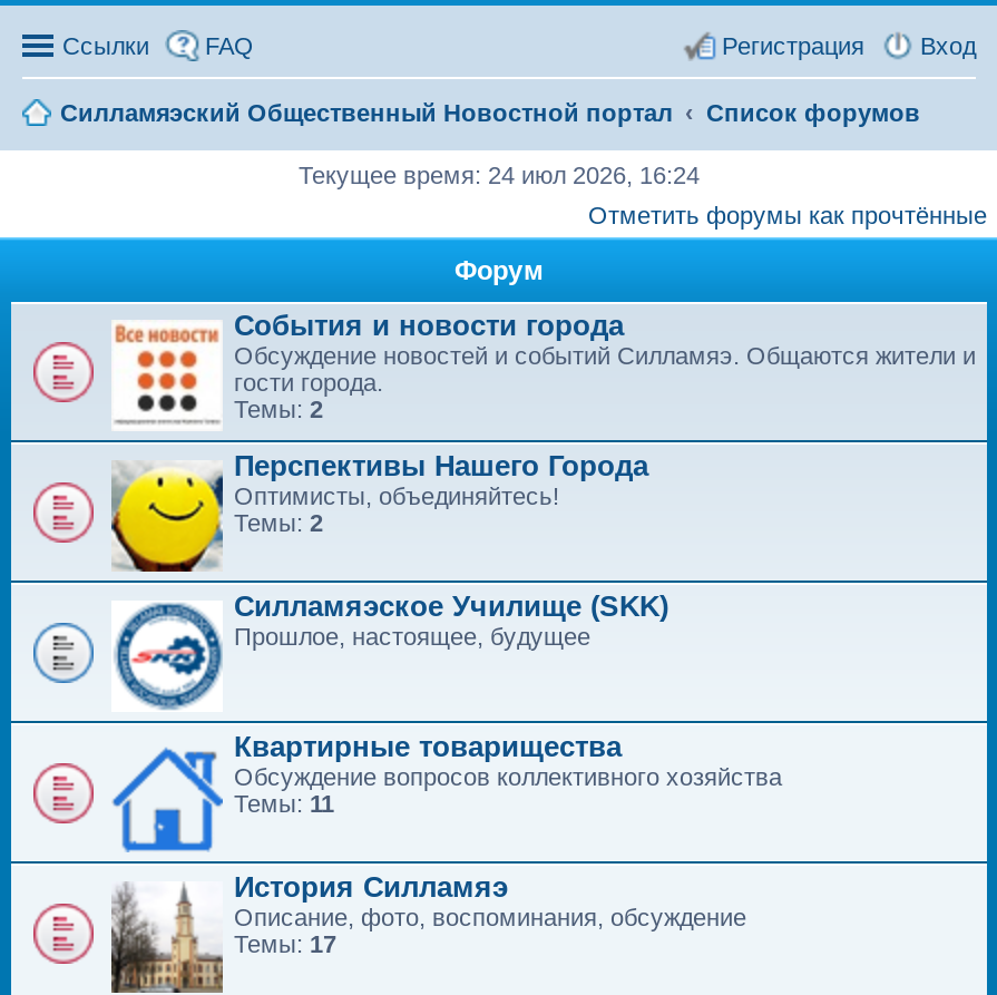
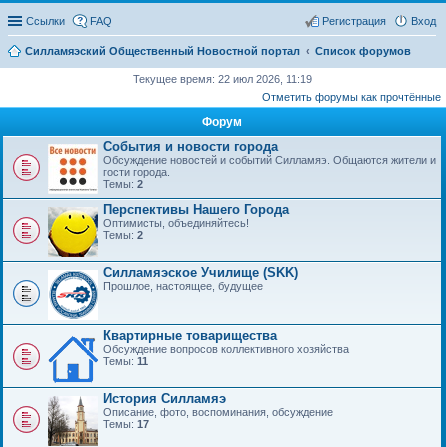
- Текущее время: 24 июл 2026, 16:24
+ Текущее время: 22 июл 2026, 11:19
